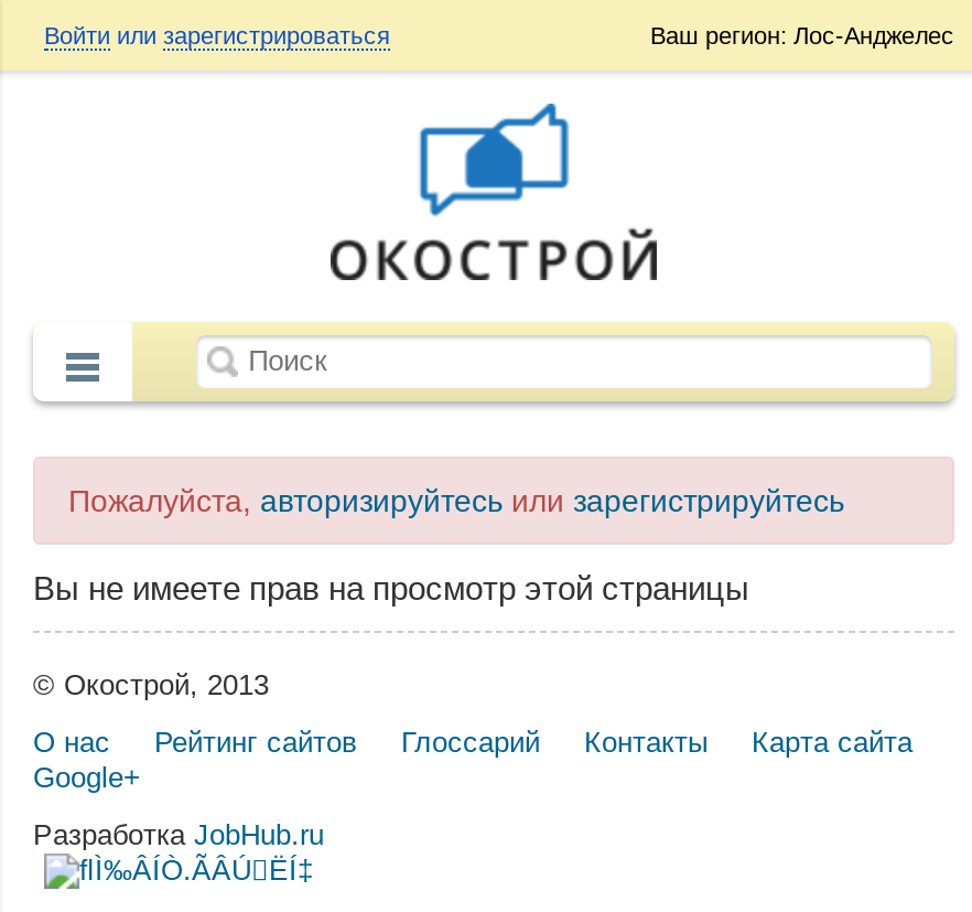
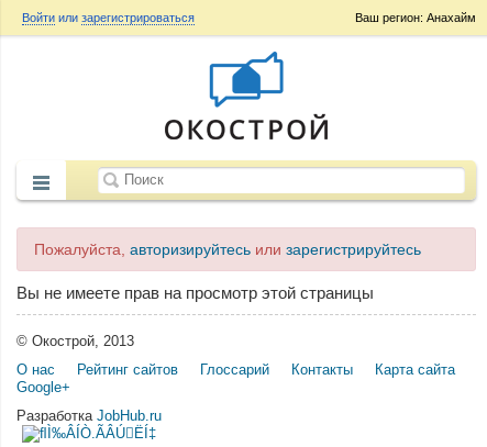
- Ваш регион: Лос-Анджелес
+ Ваш регион: Анахайм
